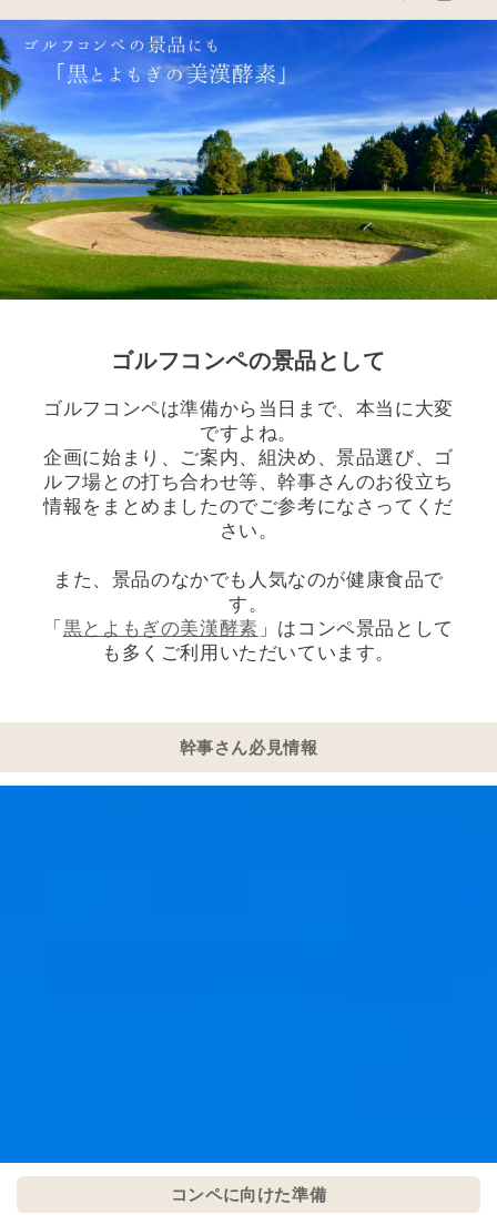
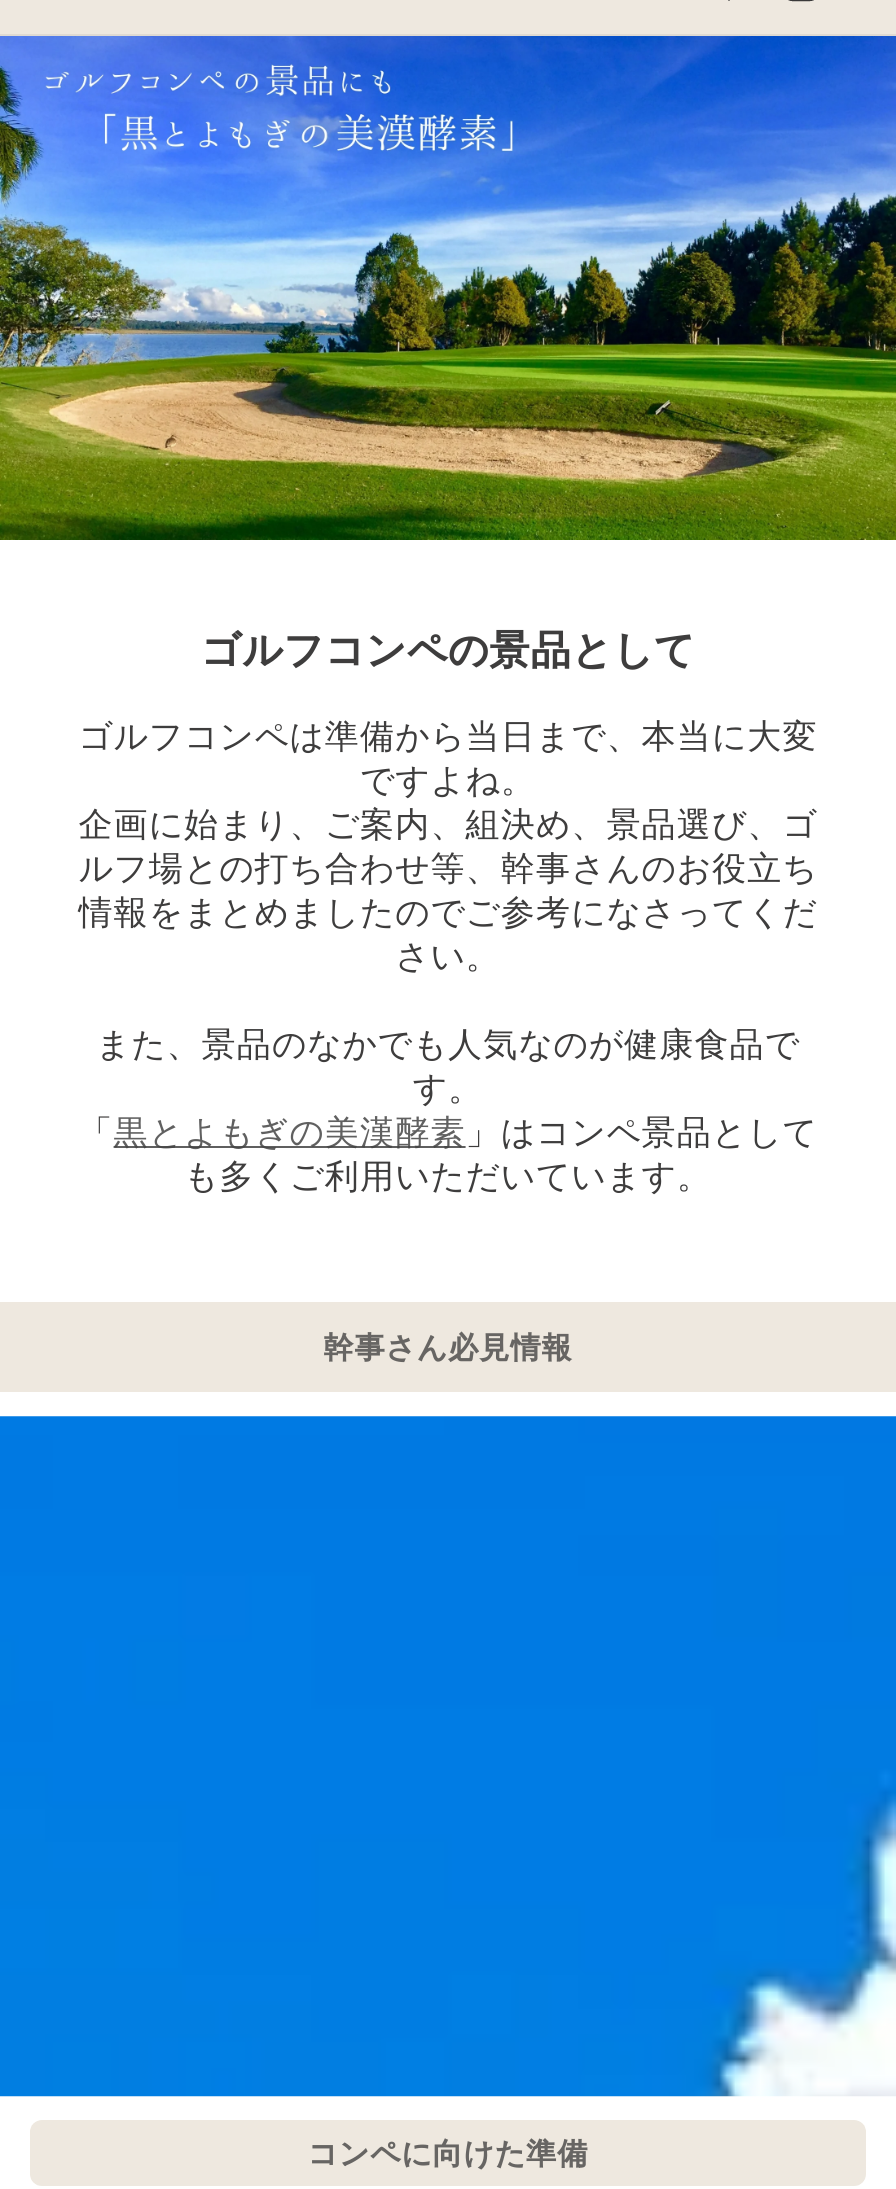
+ [image]
